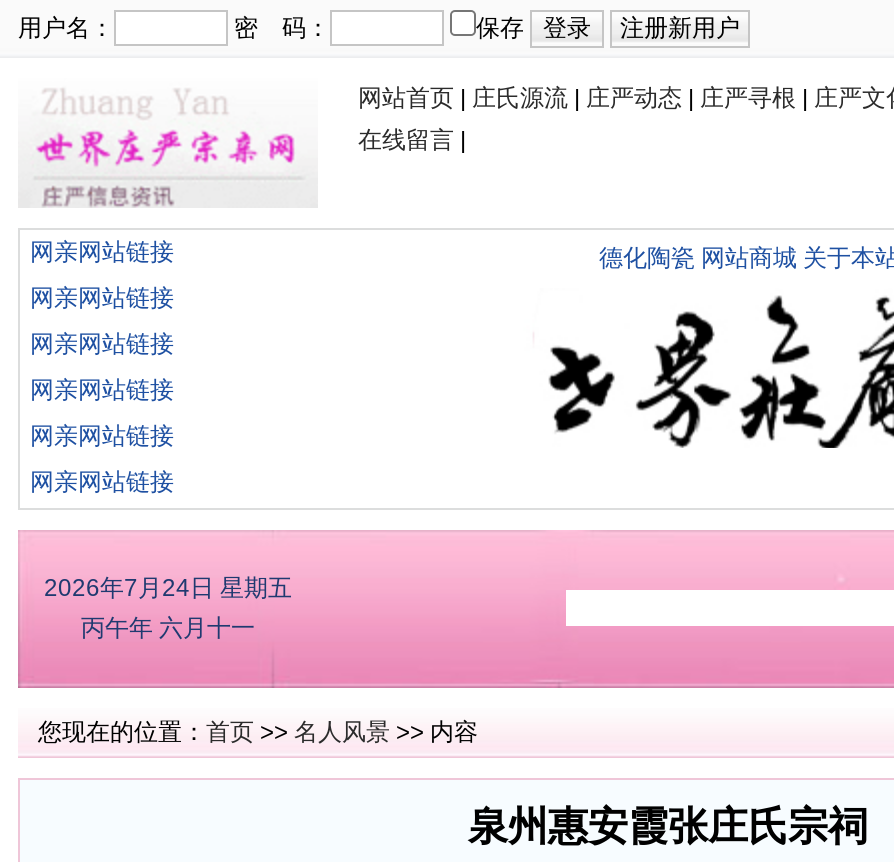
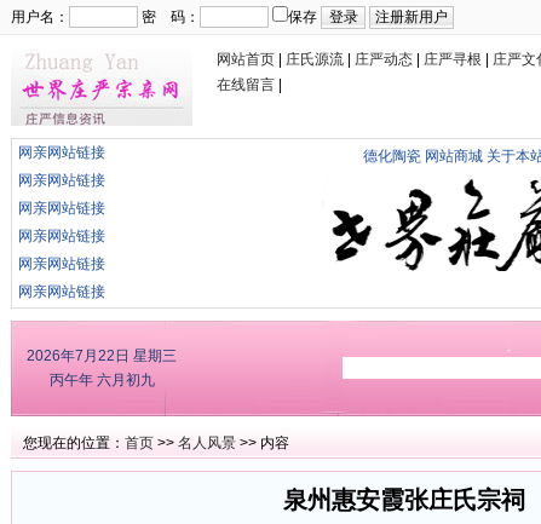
- 2026年7月24日 星期五
+ 2026年7月22日 星期三

- 丙午年 六月十一
+ 丙午年 六月初九
